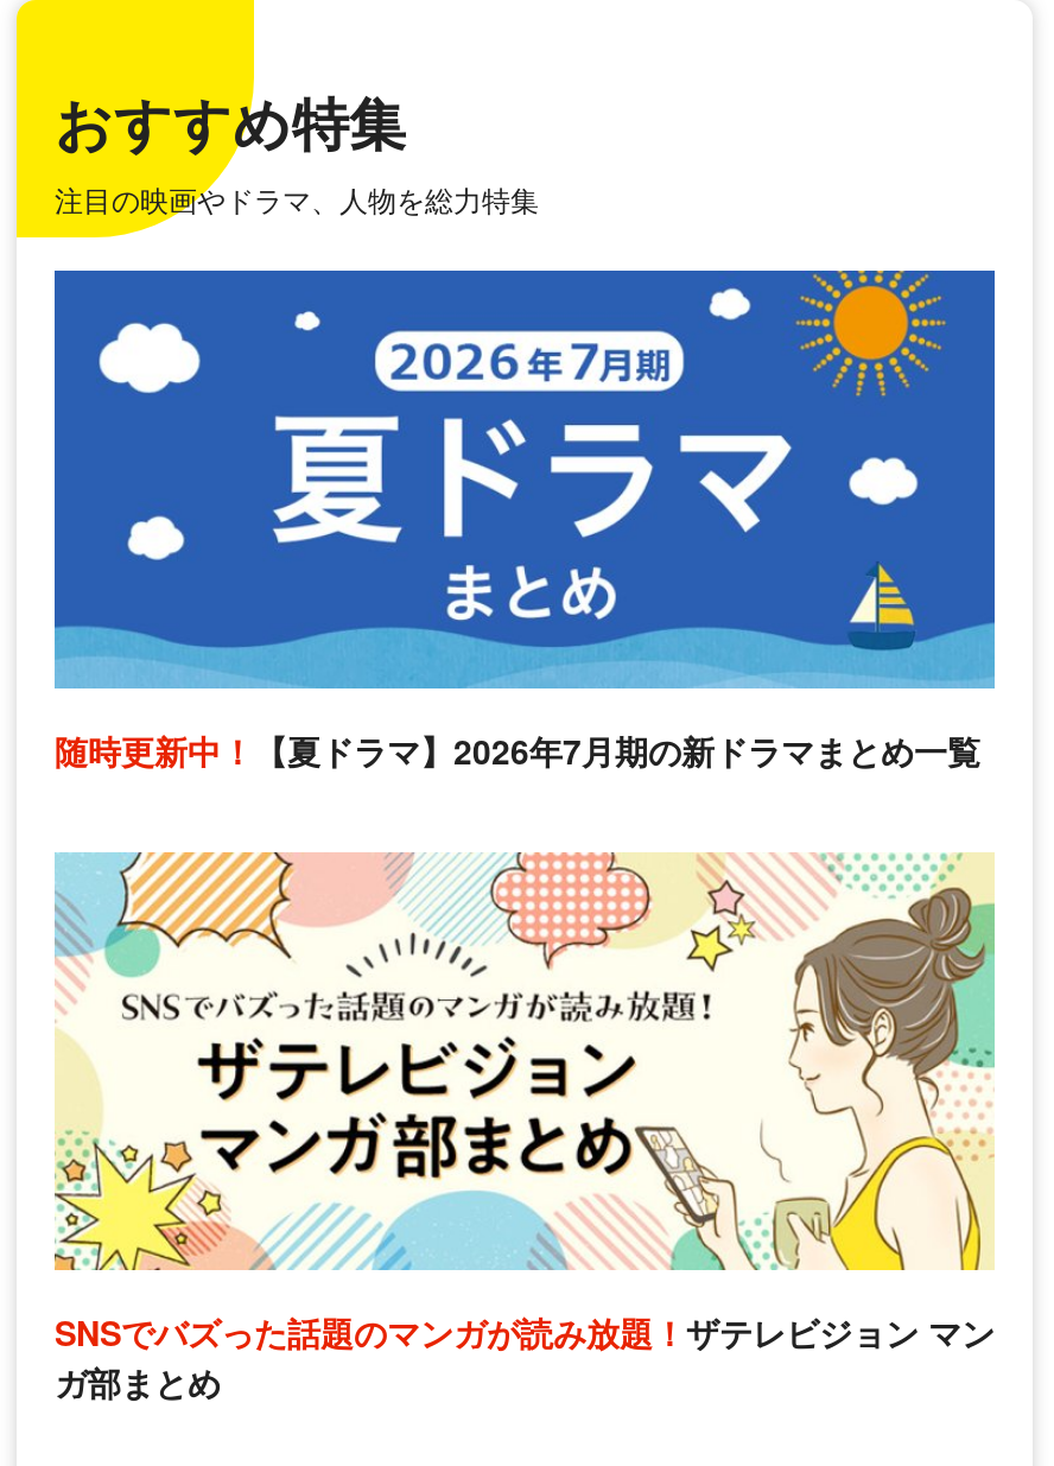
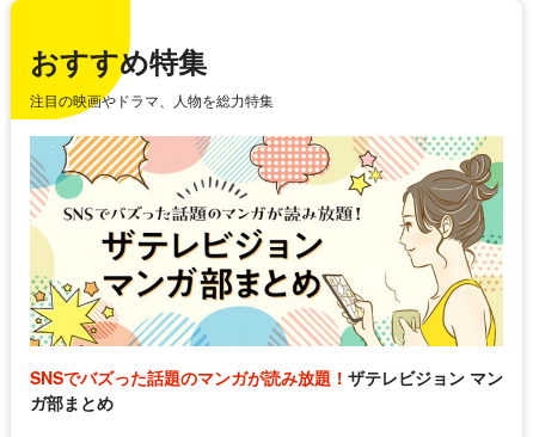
- [image]
- 随時更新中！【夏ドラマ】2026年7月期の新ドラマまとめ一覧
